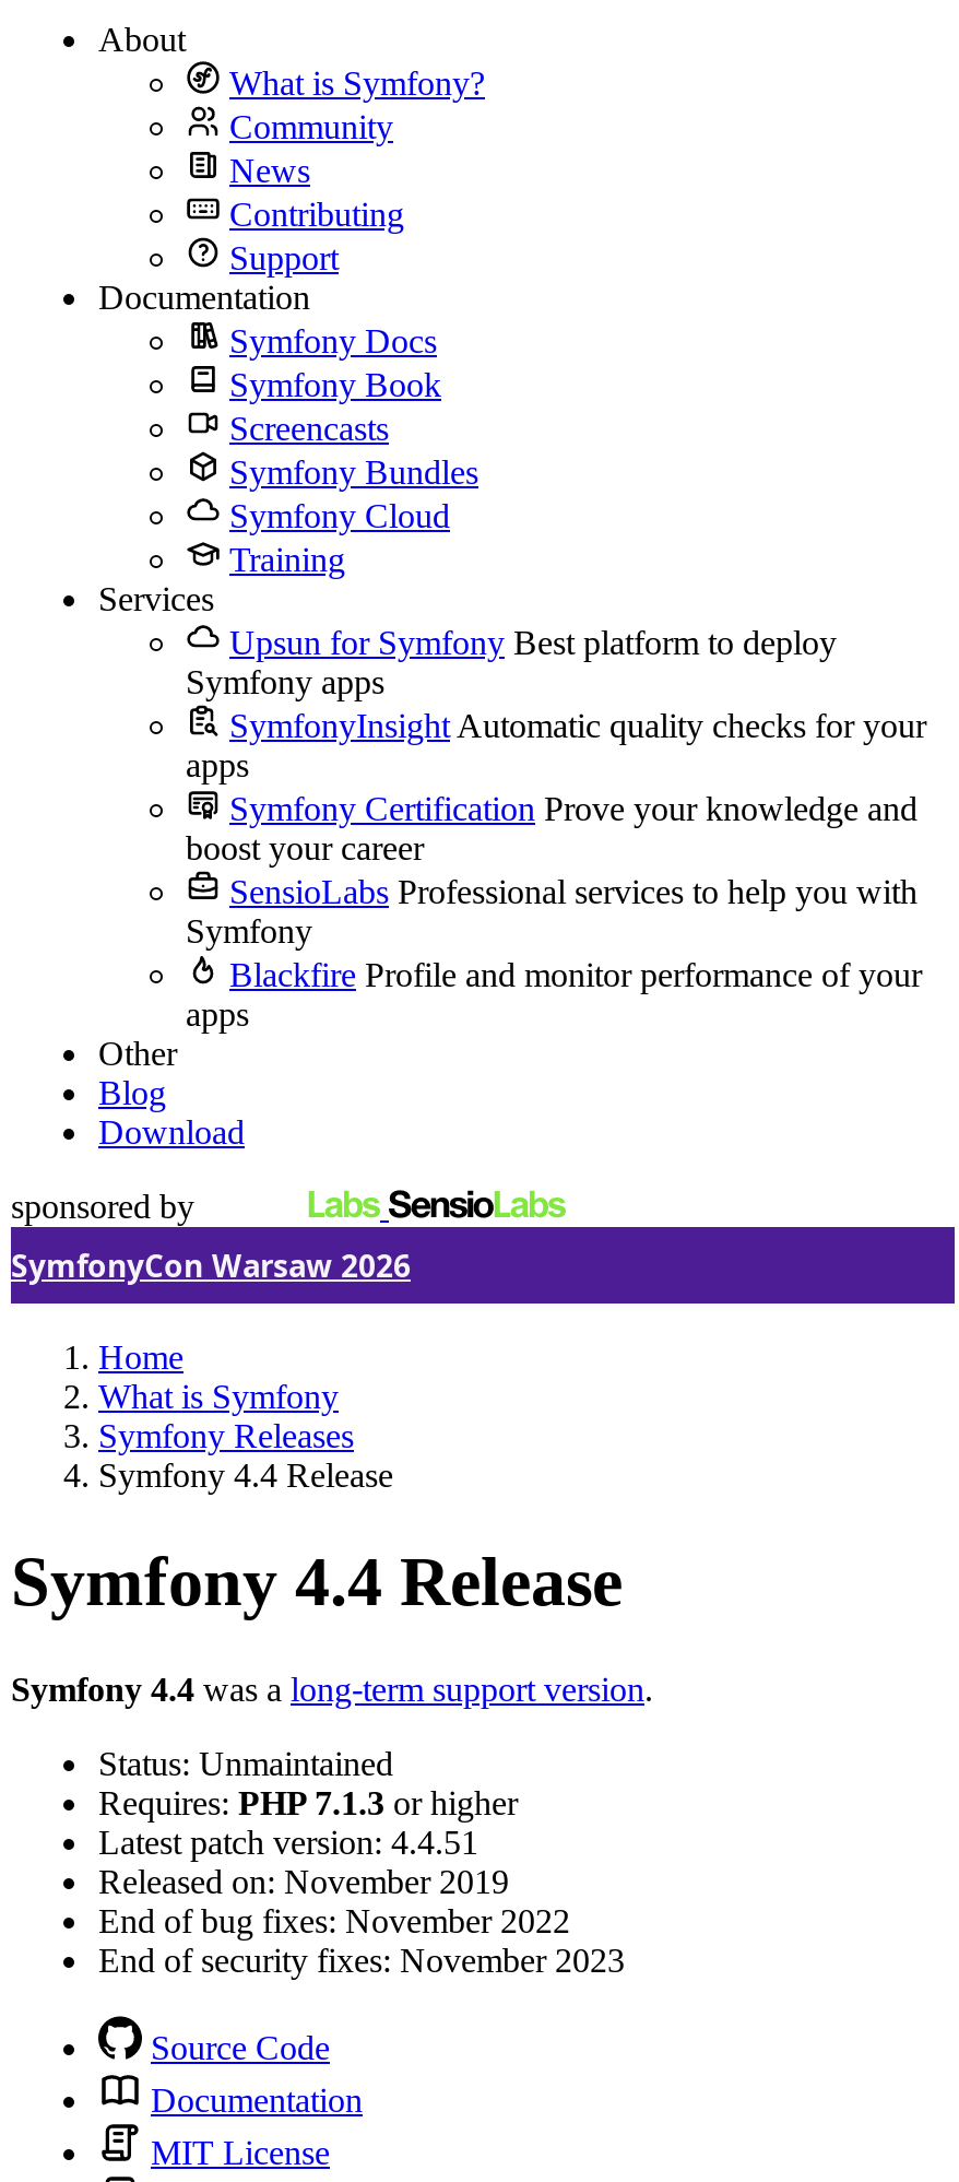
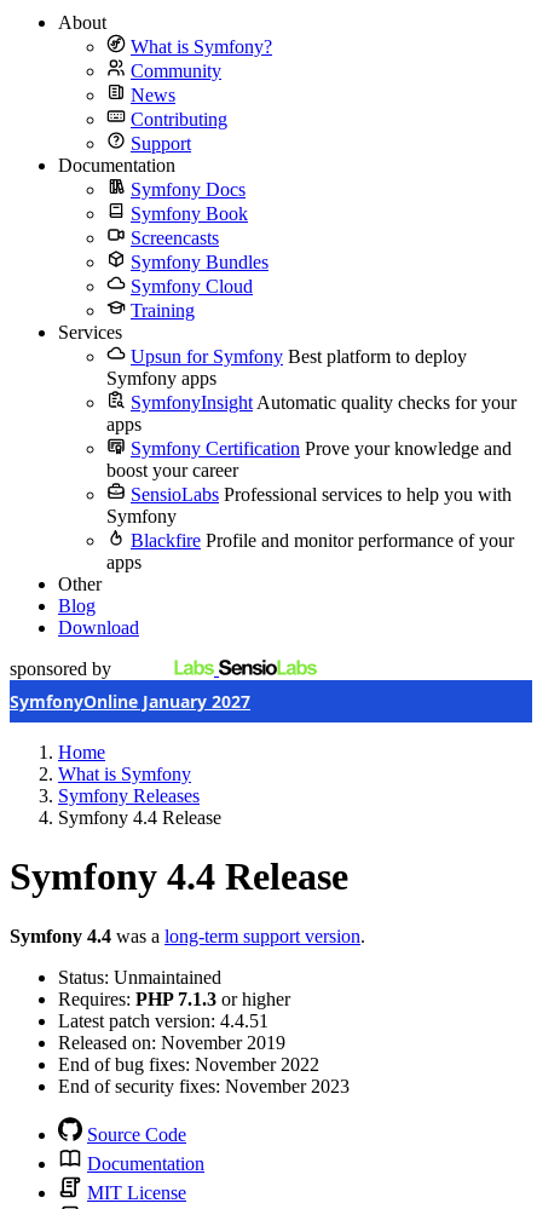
- SymfonyCon Warsaw 2026
+ SymfonyOnline January 2027
